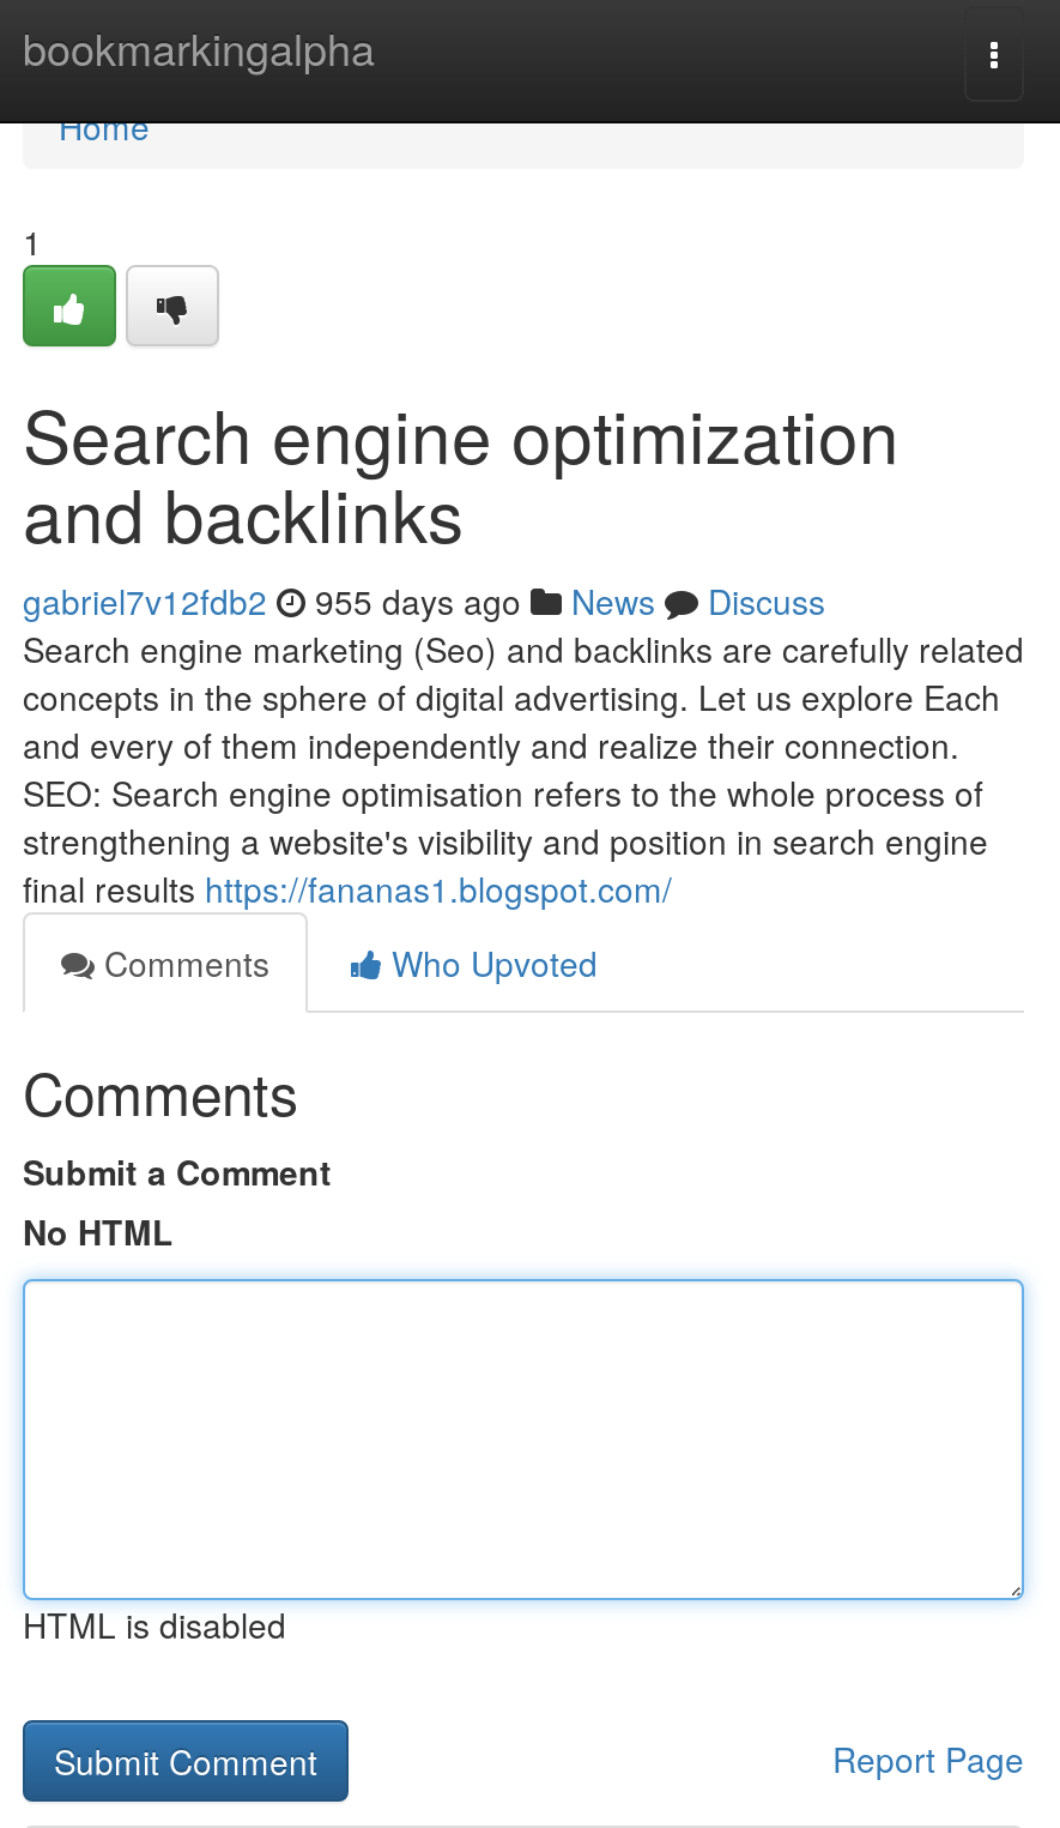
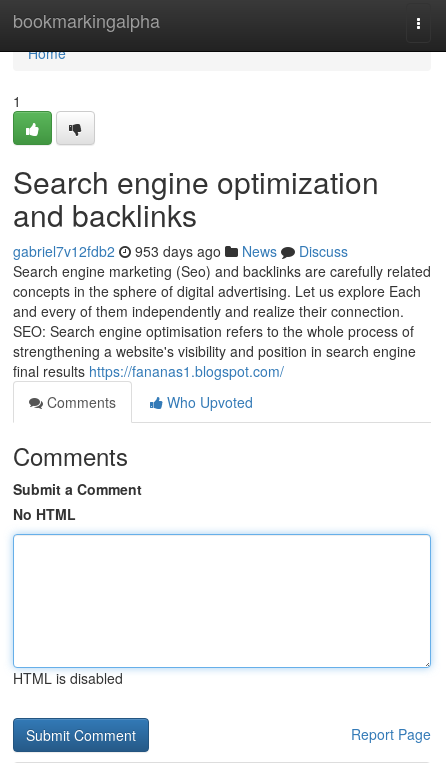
- gabriel7v12fdb2 955 days ago News Discuss
+ gabriel7v12fdb2 953 days ago News Discuss
